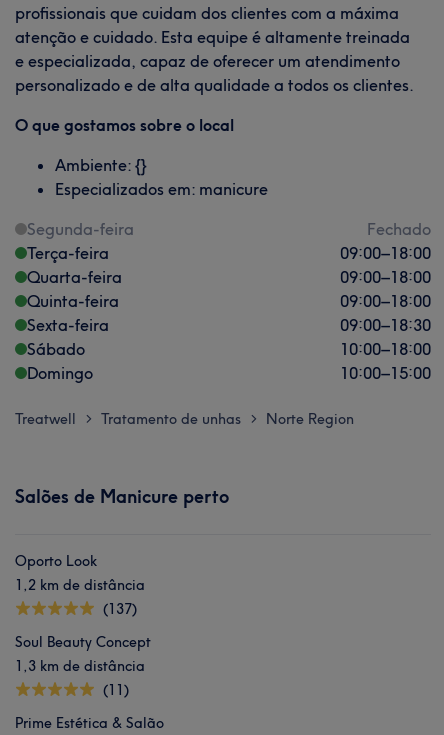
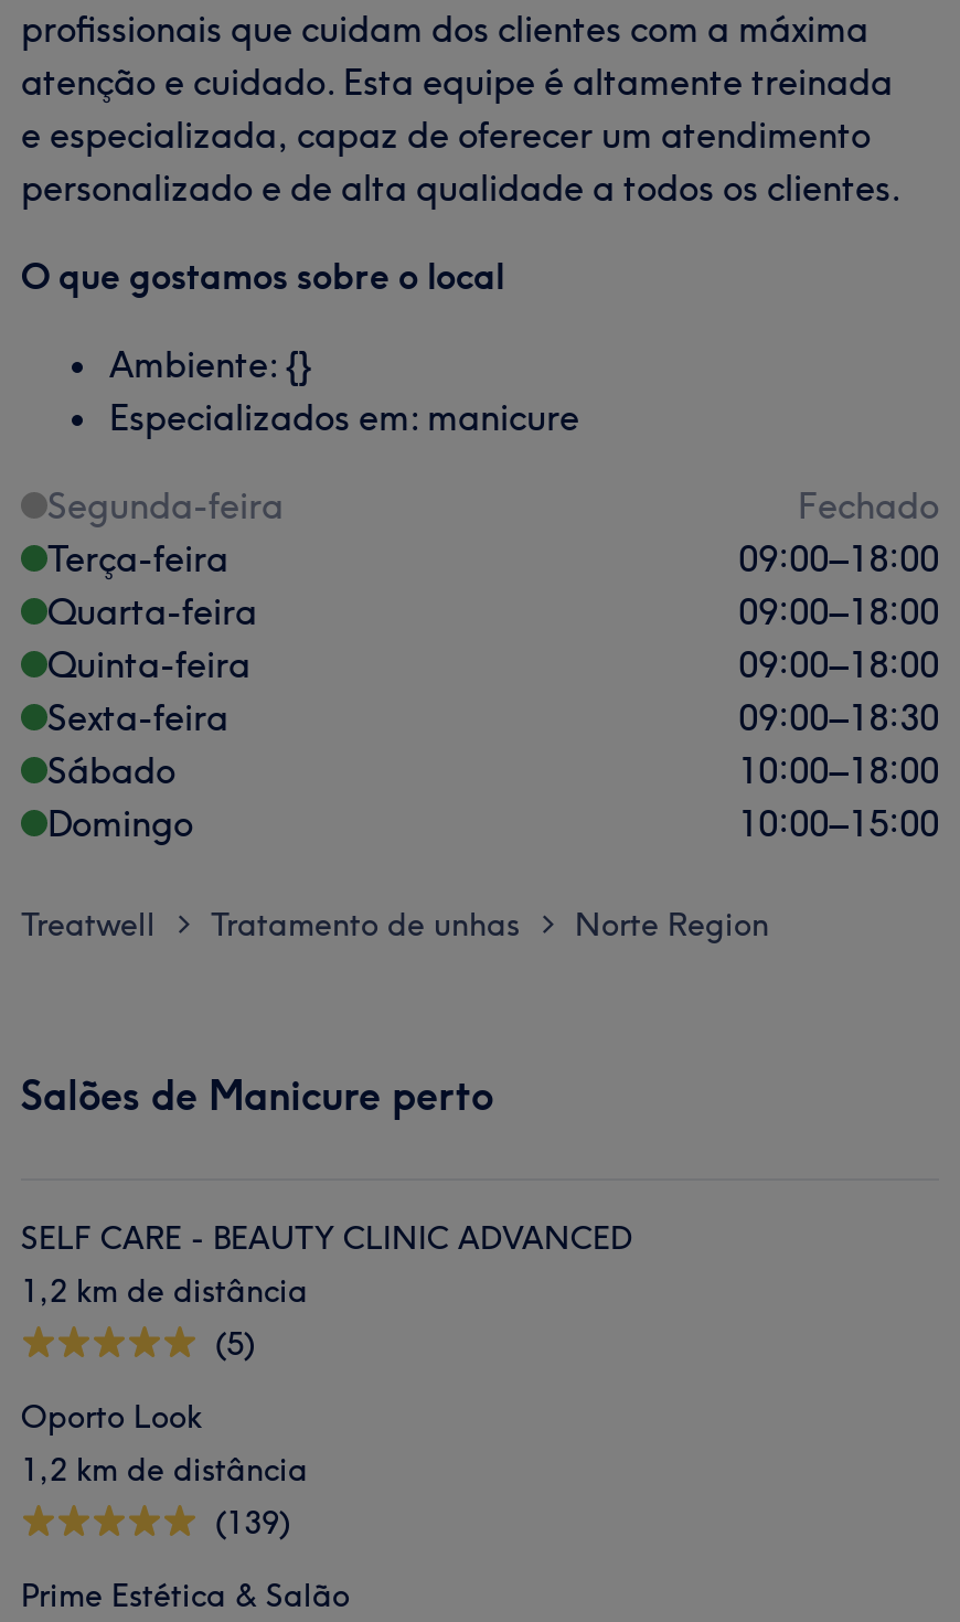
+ SELF CARE - BEAUTY CLINIC ADVANCED
+ 1,2 km de distância
+ (5)

moved down: Oporto Look | 1,2 km de distância

- (137)
- Soul Beauty Concept
- 1,3 km de distância
- (11)
+ (139)
